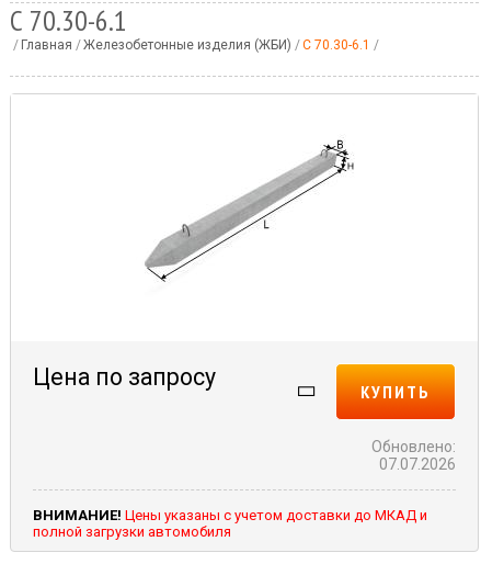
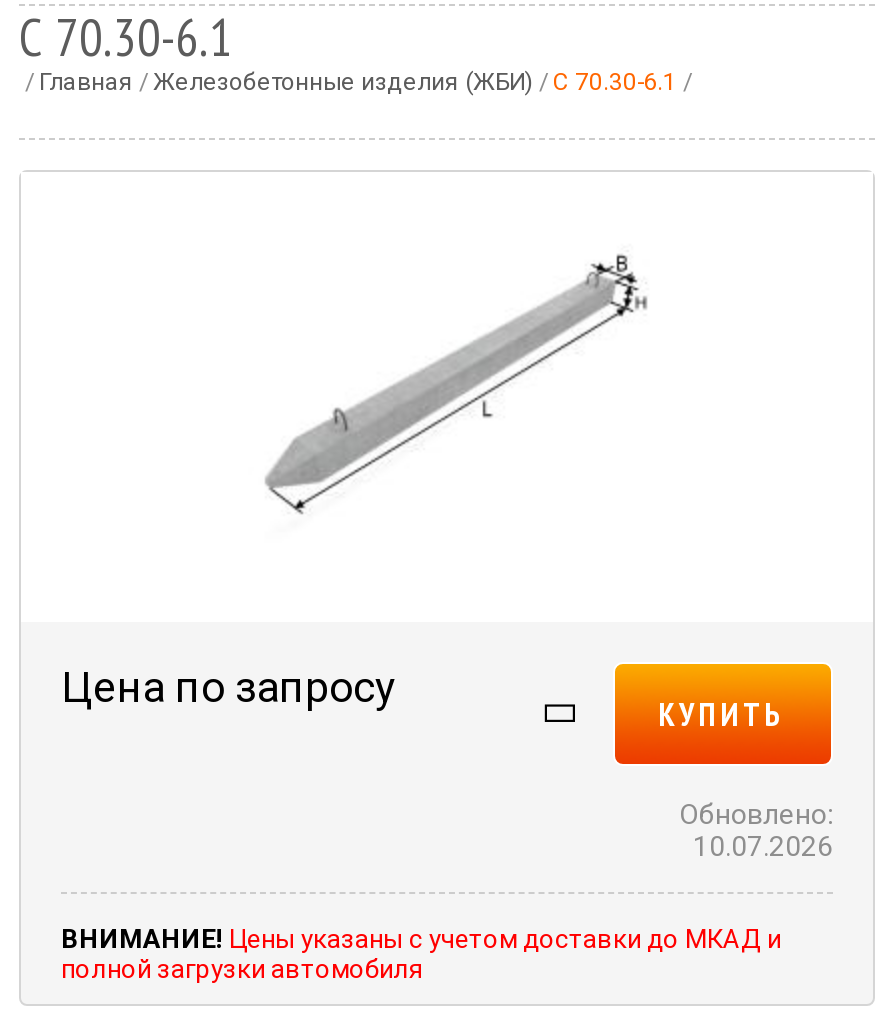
- 07.07.2026
+ 10.07.2026
